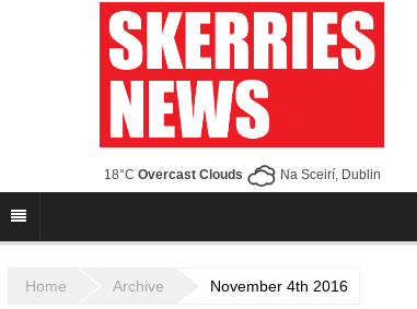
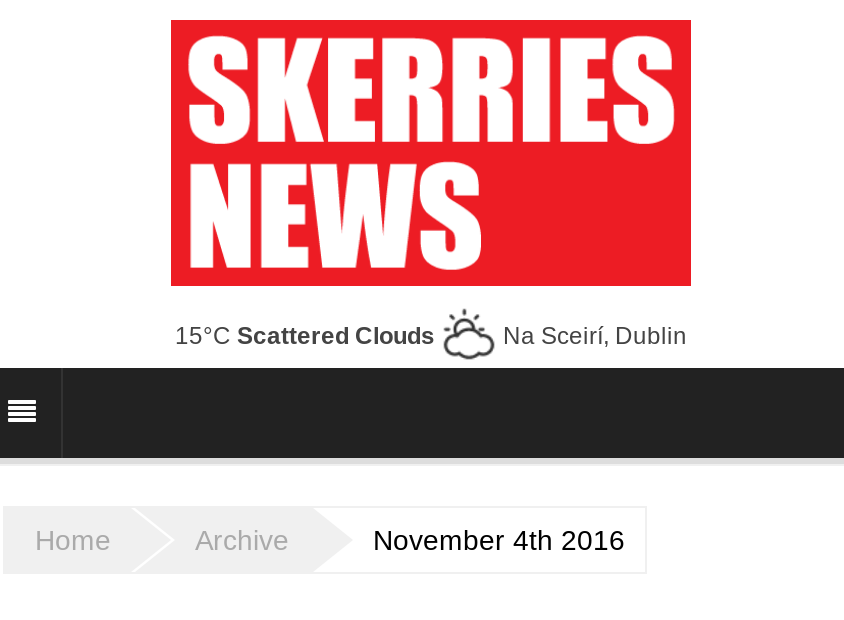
- 18°C Overcast Clouds
+ 15°C Scattered Clouds
